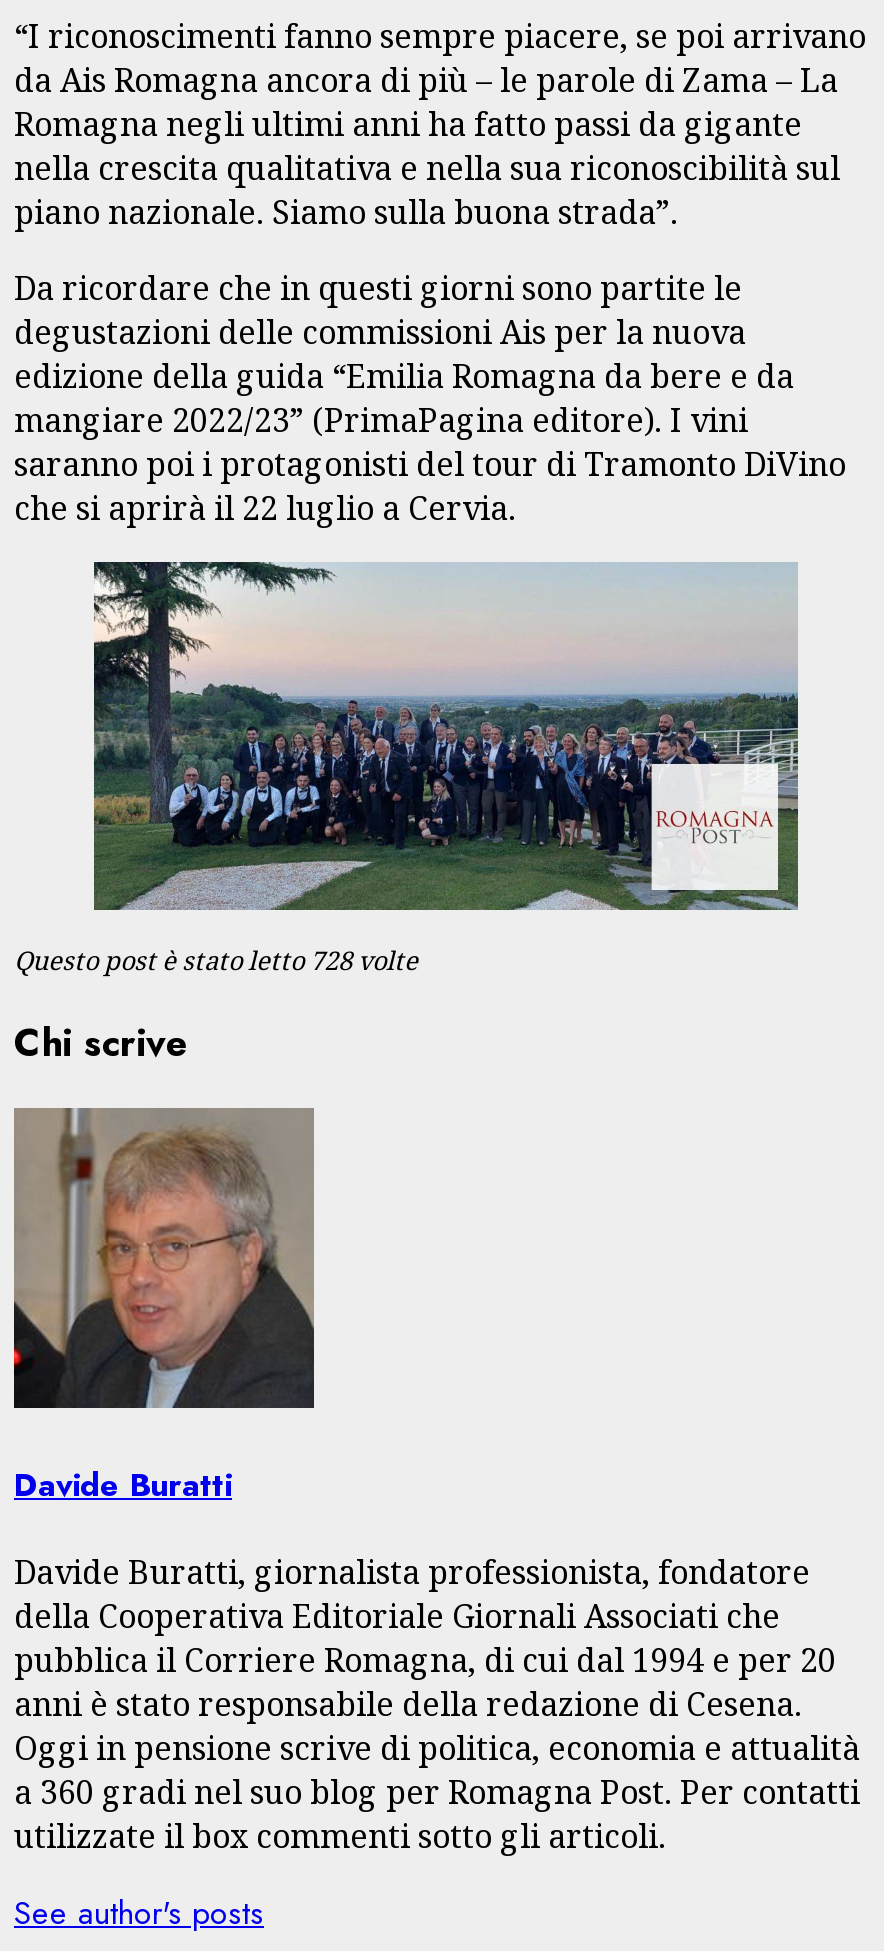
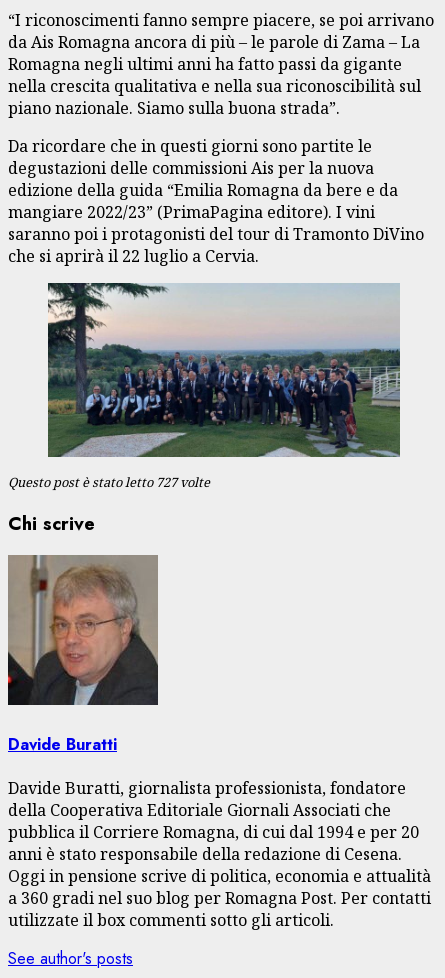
- [image]
+ [image]

- Questo post è stato letto 728 volte
+ Questo post è stato letto 727 volte
